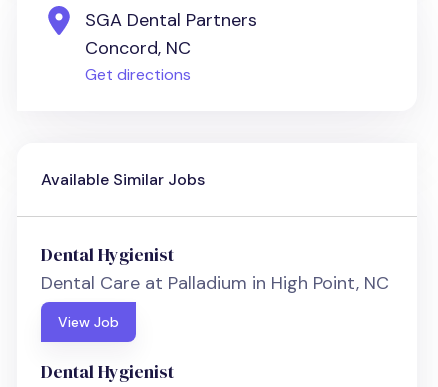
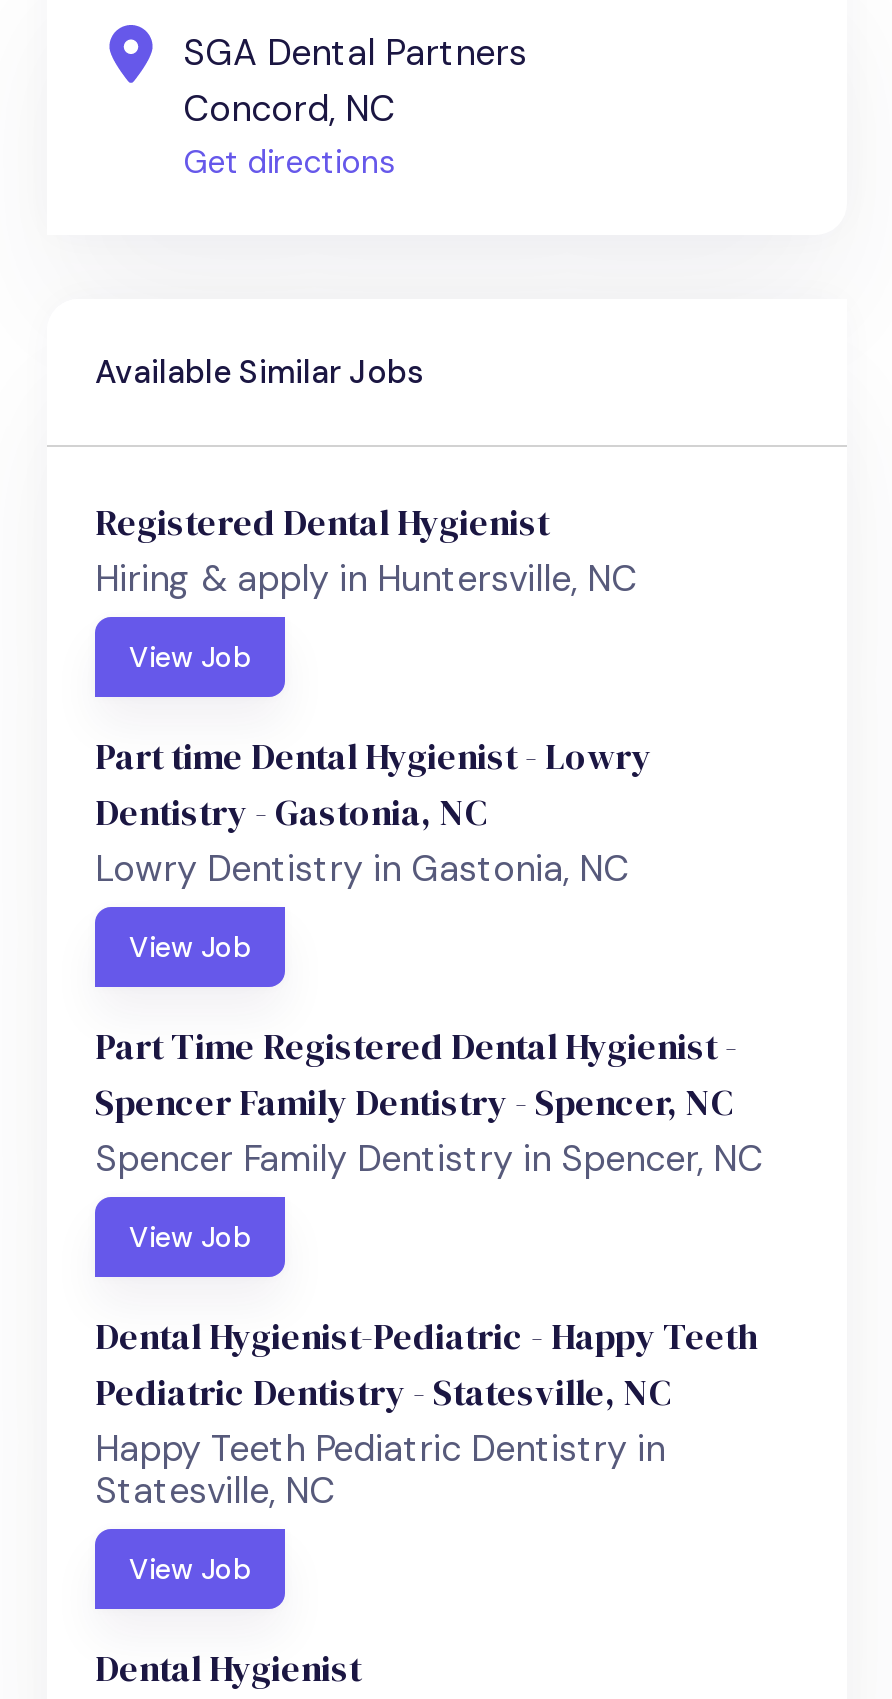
- Dental Hygienist
- Dental Care at Palladium in High Point, NC
+ Registered Dental Hygienist
+ Hiring & apply in Huntersville, NC
+ View Job
+ Part time Dental Hygienist - Lowry
+ Dentistry - Gastonia, NC
+ Lowry Dentistry in Gastonia, NC
+ View Job
+ Part Time Registered Dental Hygienist -
+ Spencer Family Dentistry - Spencer, NC
+ Spencer Family Dentistry in Spencer, NC
+ View Job
+ Dental Hygienist-Pediatric - Happy Teeth
+ Pediatric Dentistry - Statesville, NC
+ Happy Teeth Pediatric Dentistry in
+ Statesville, NC
